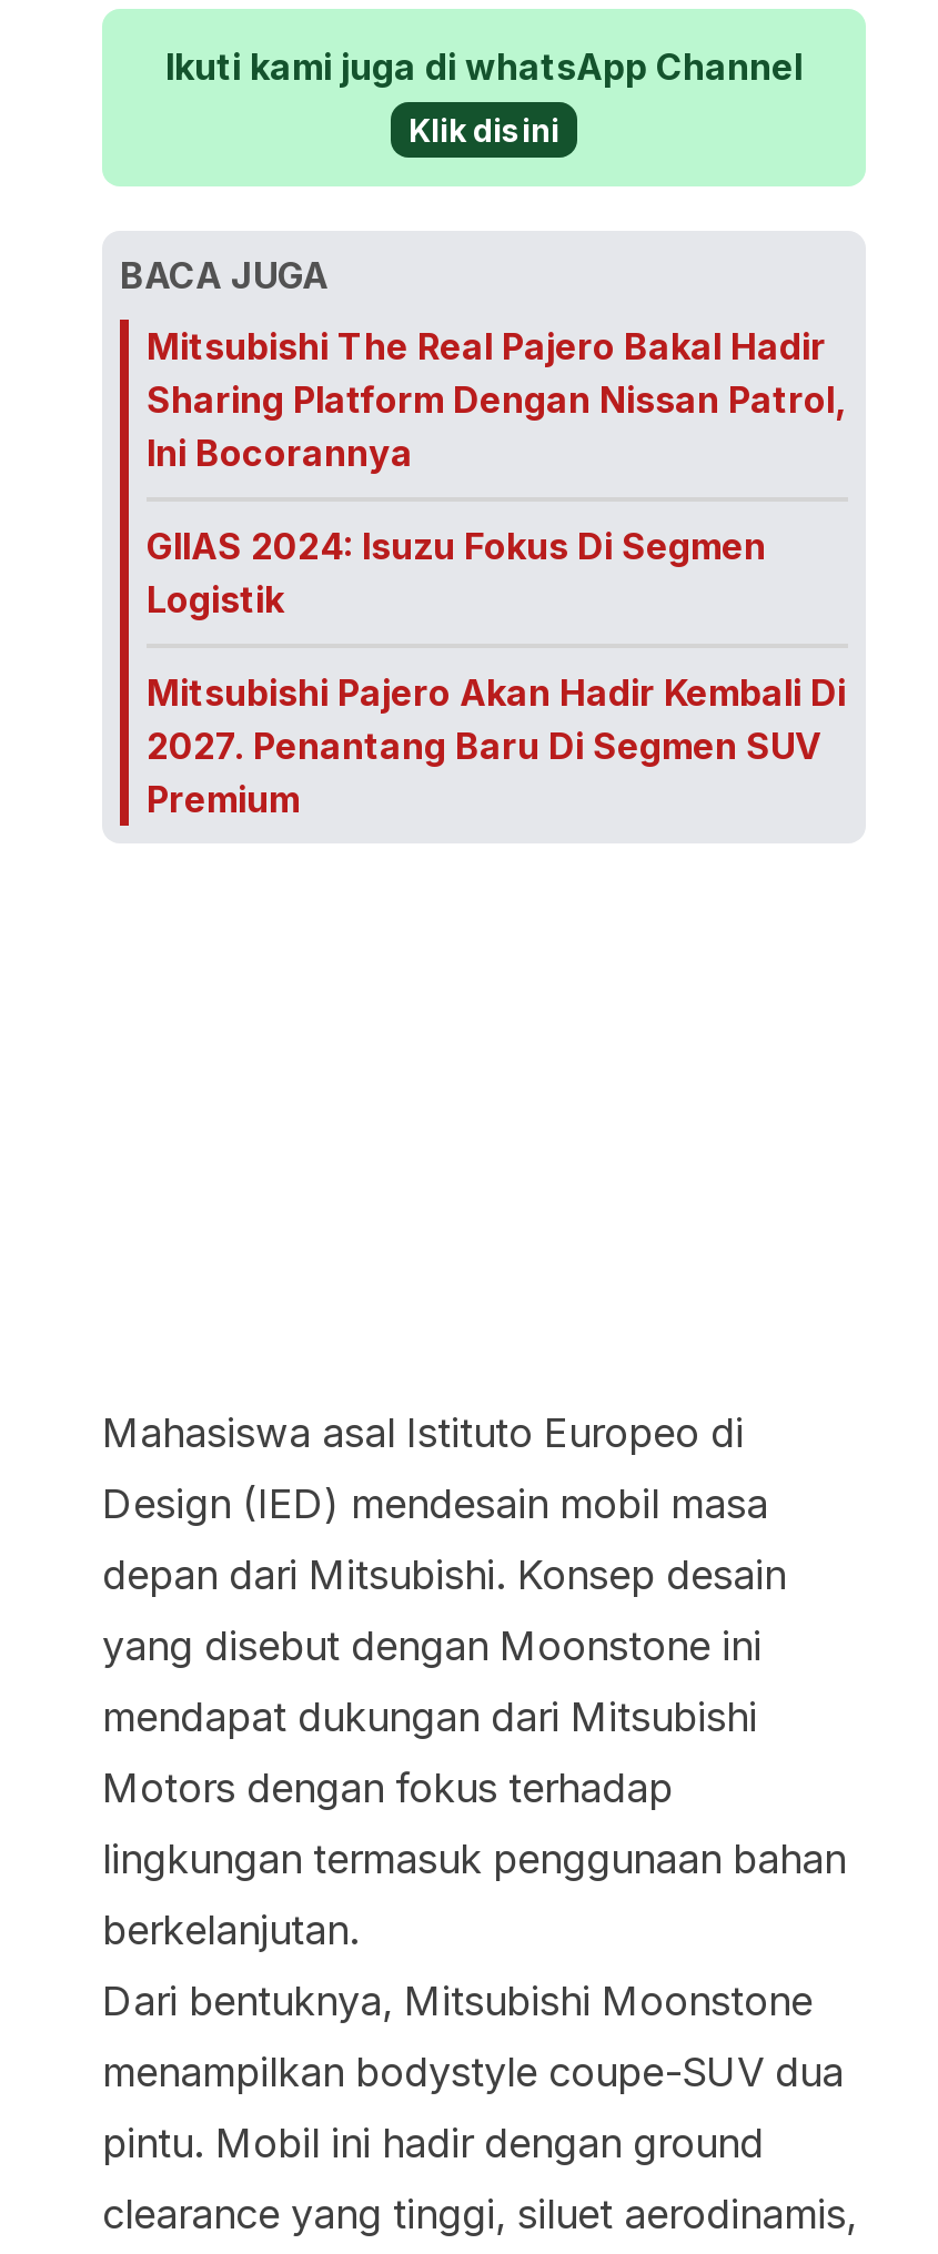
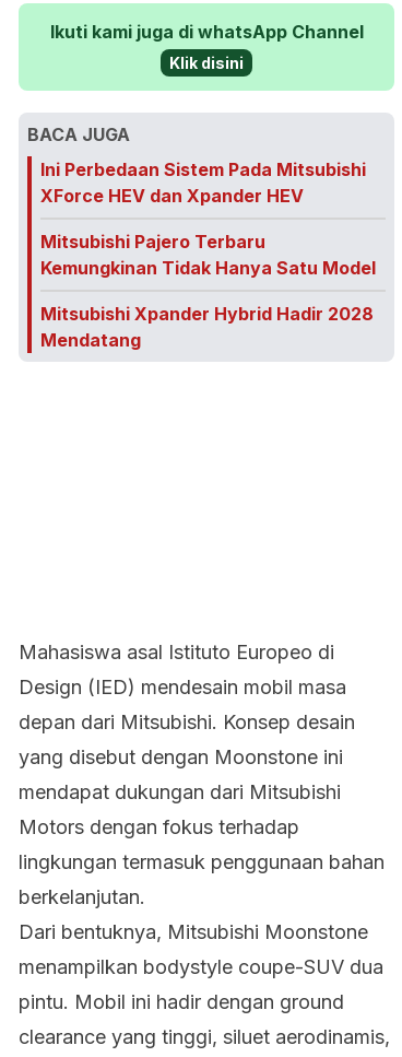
- Mitsubishi The Real Pajero Bakal Hadir
- Sharing Platform Dengan Nissan Patrol,
- Ini Bocorannya
+ Ini Perbedaan Sistem Pada Mitsubishi
+ XForce HEV dan Xpander HEV

- GIIAS 2024: Isuzu Fokus Di Segmen
- Logistik
+ Mitsubishi Pajero Terbaru
+ Kemungkinan Tidak Hanya Satu Model

- Mitsubishi Pajero Akan Hadir Kembali Di
- 2027. Penantang Baru Di Segmen SUV
- Premium
+ Mitsubishi Xpander Hybrid Hadir 2028
+ Mendatang
